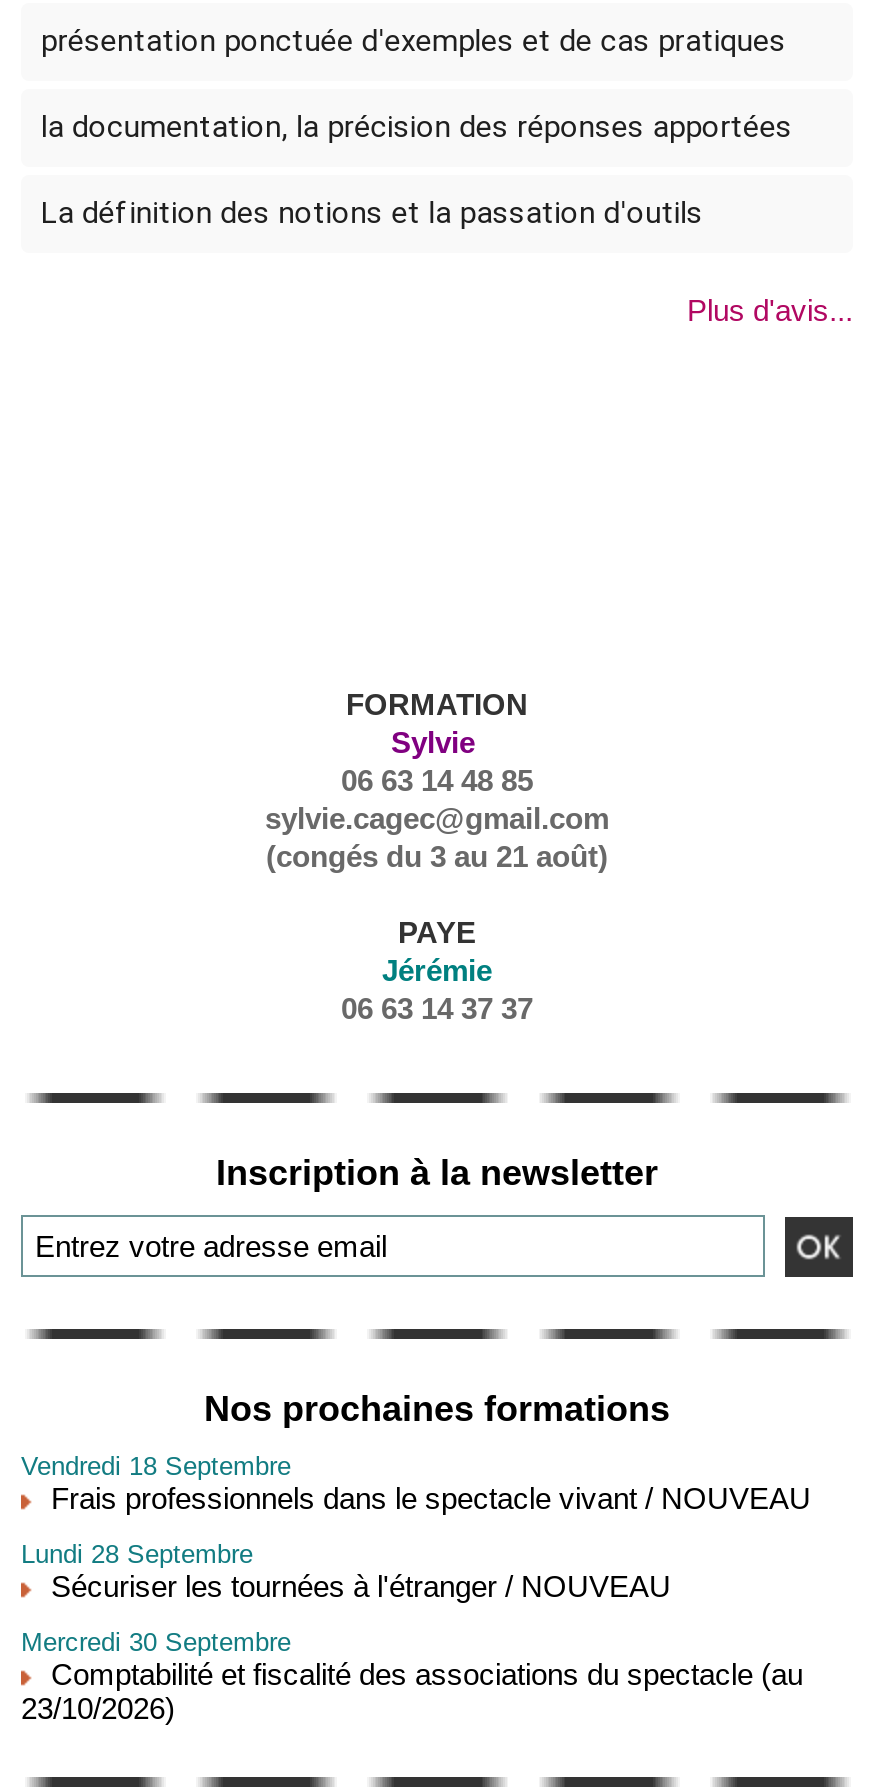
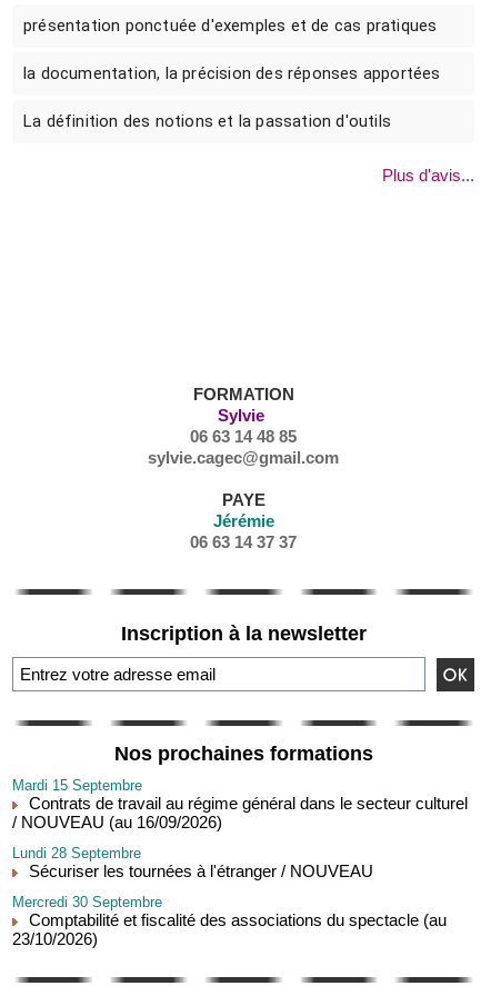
- (congés du 3 au 21 août)

moved up: Nos prochaines formations

- Vendredi 18 Septembre
- Frais professionnels dans le spectacle vivant / NOUVEAU
+ Mardi 15 Septembre
+ Contrats de travail au régime général dans le secteur culturel
+ / NOUVEAU (au 16/09/2026)
